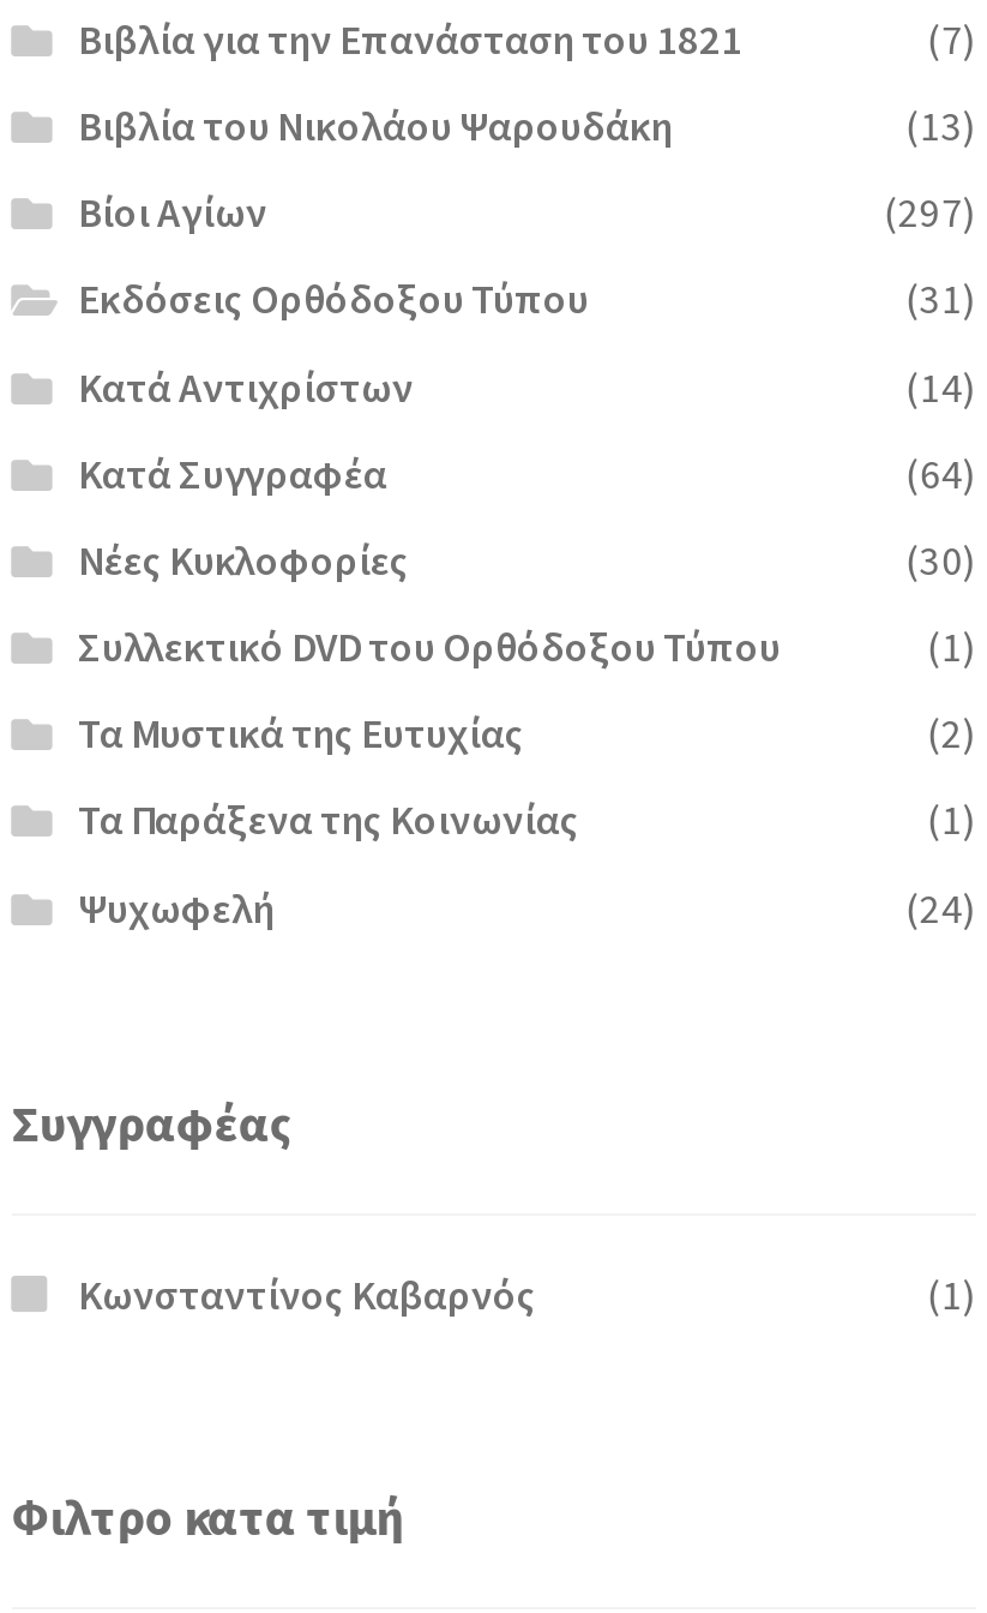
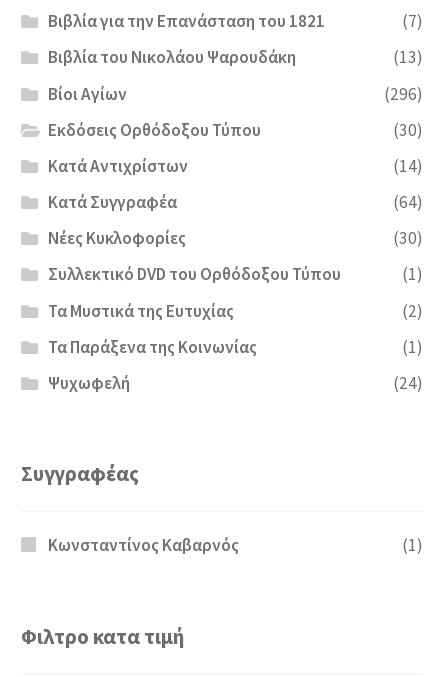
- (297)
+ (296)

- (31)
+ (30)
